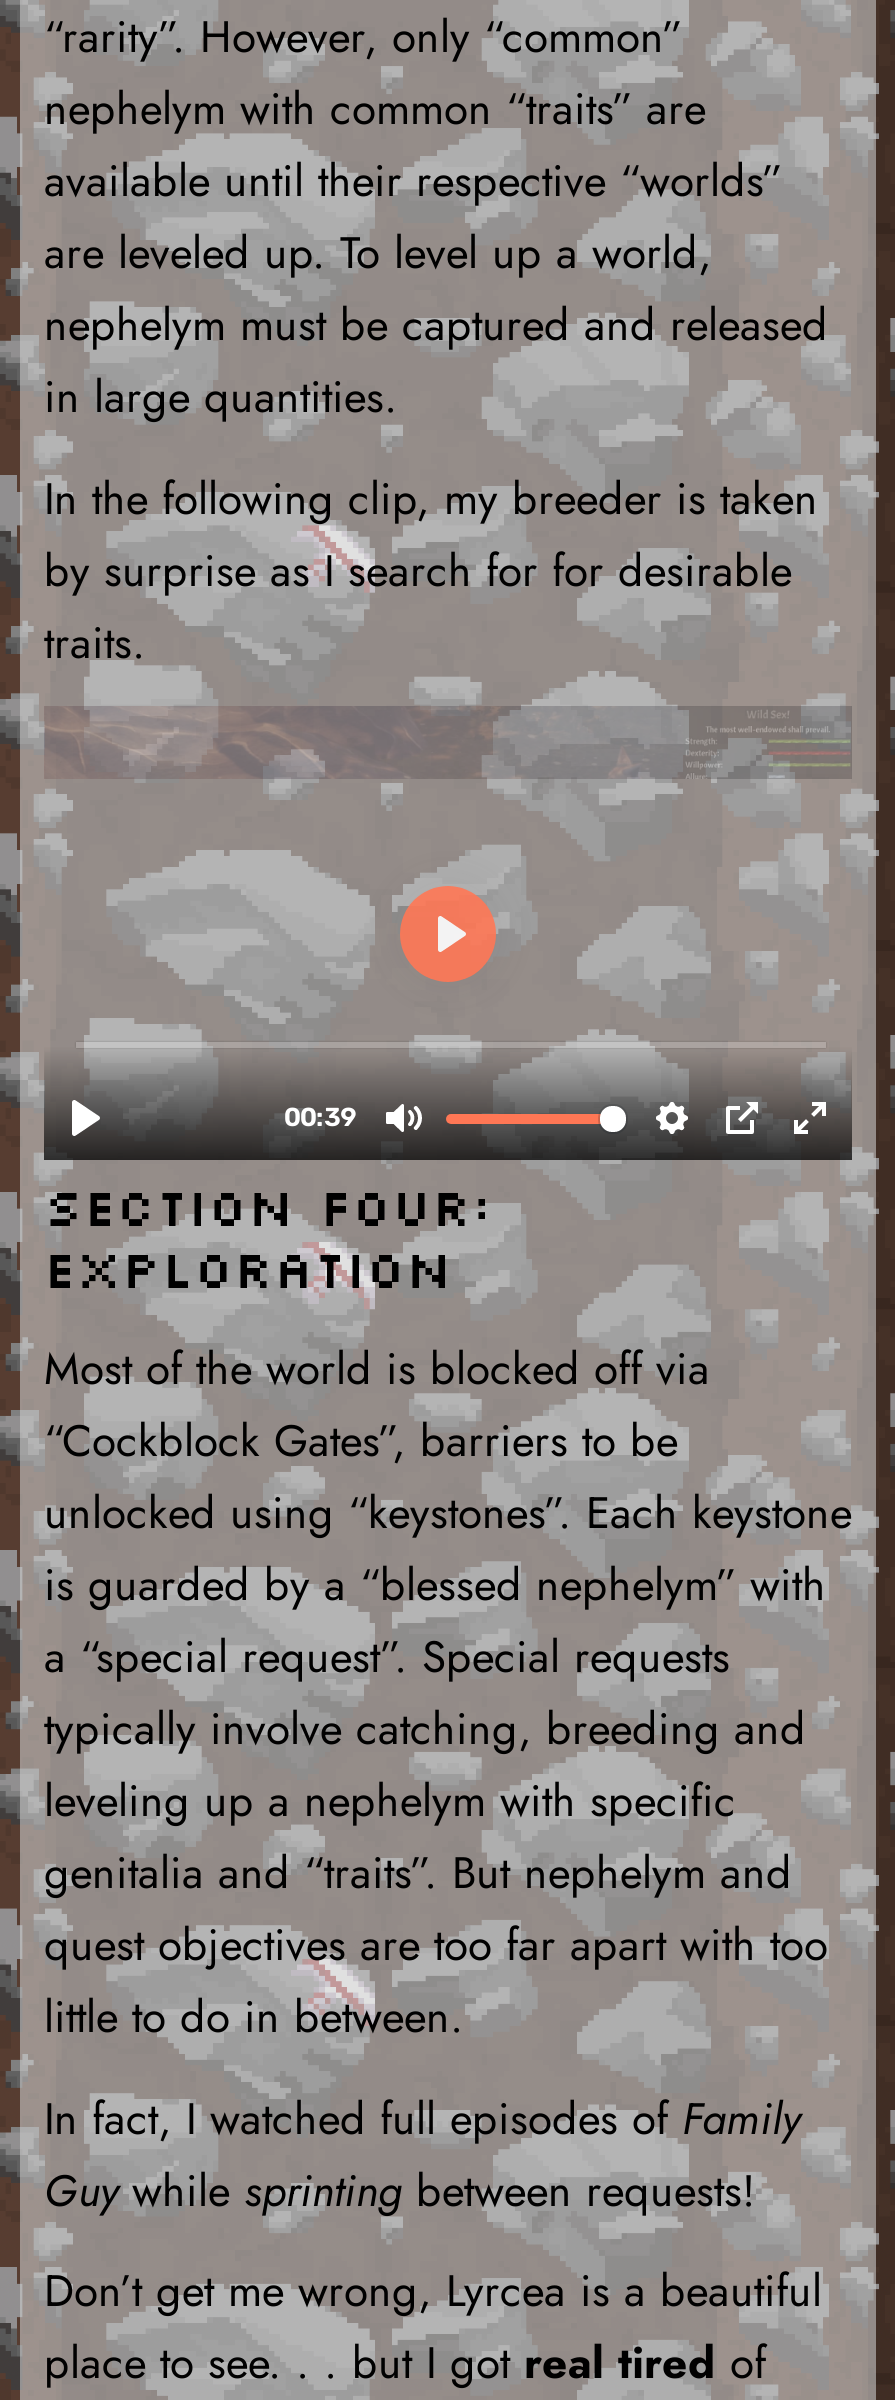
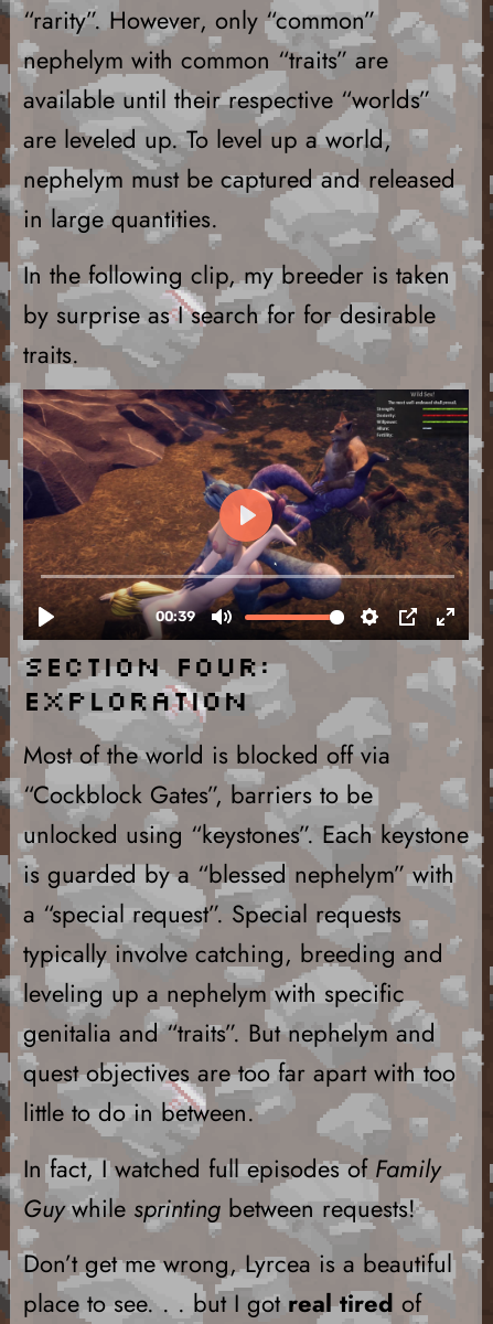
- [image]
+ [image]
